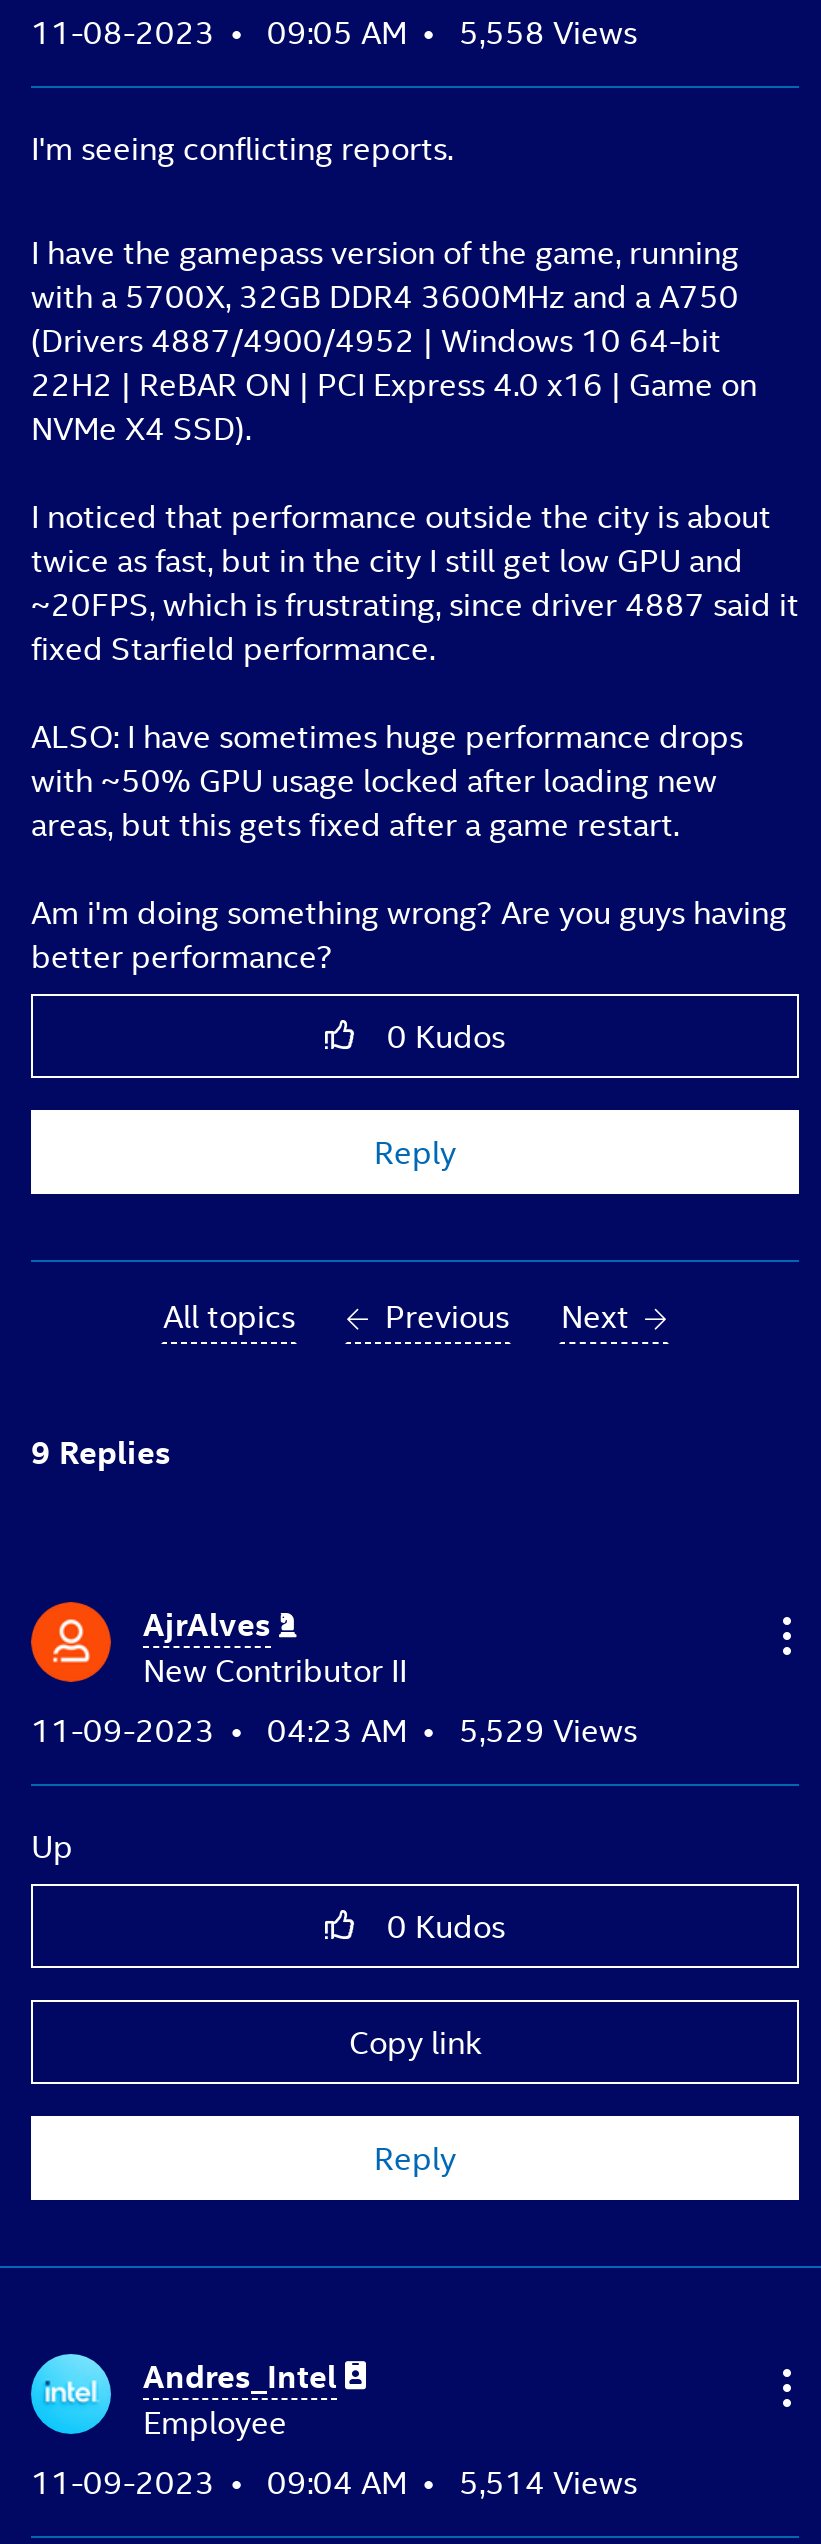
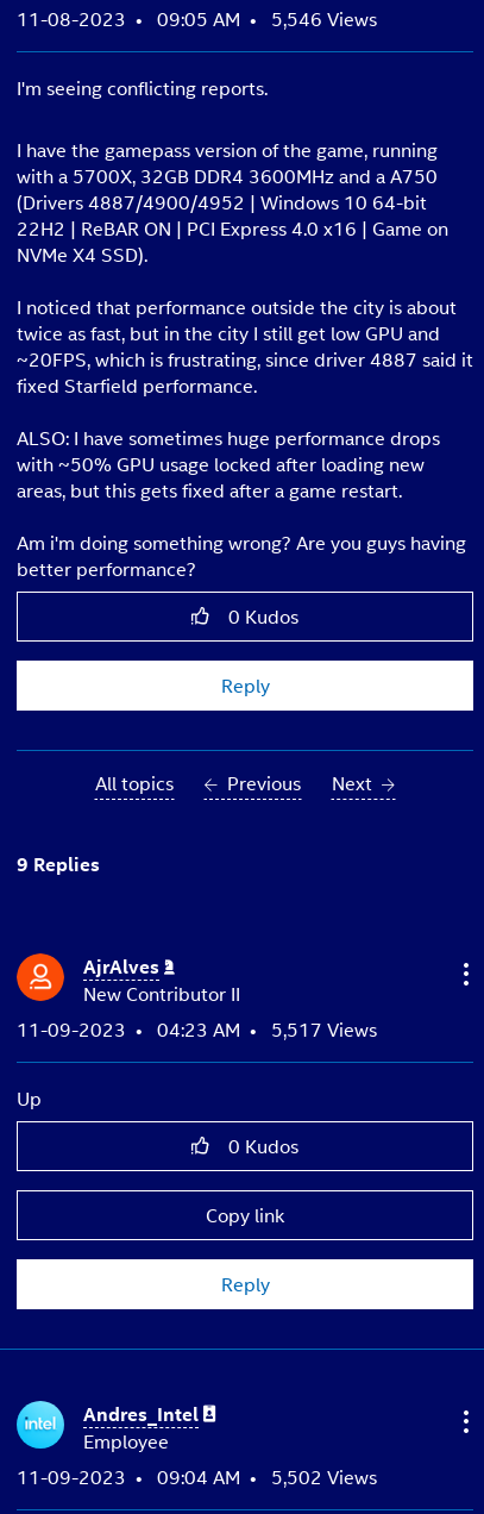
- 11-08-2023 09:05 AM 5,558 Views
+ 11-08-2023 09:05 AM 5,546 Views

- 11-09-2023 04:23 AM 5,529 Views
+ 11-09-2023 04:23 AM 5,517 Views

- 11-09-2023 09:04 AM 5,514 Views
+ 11-09-2023 09:04 AM 5,502 Views
